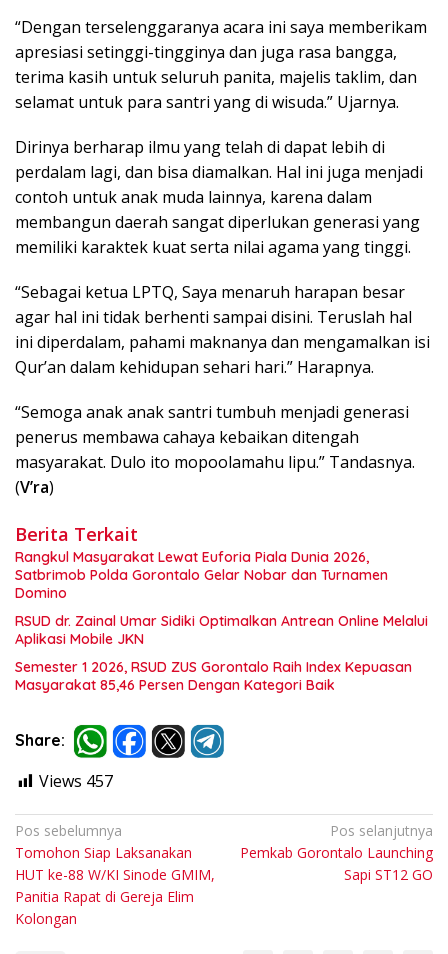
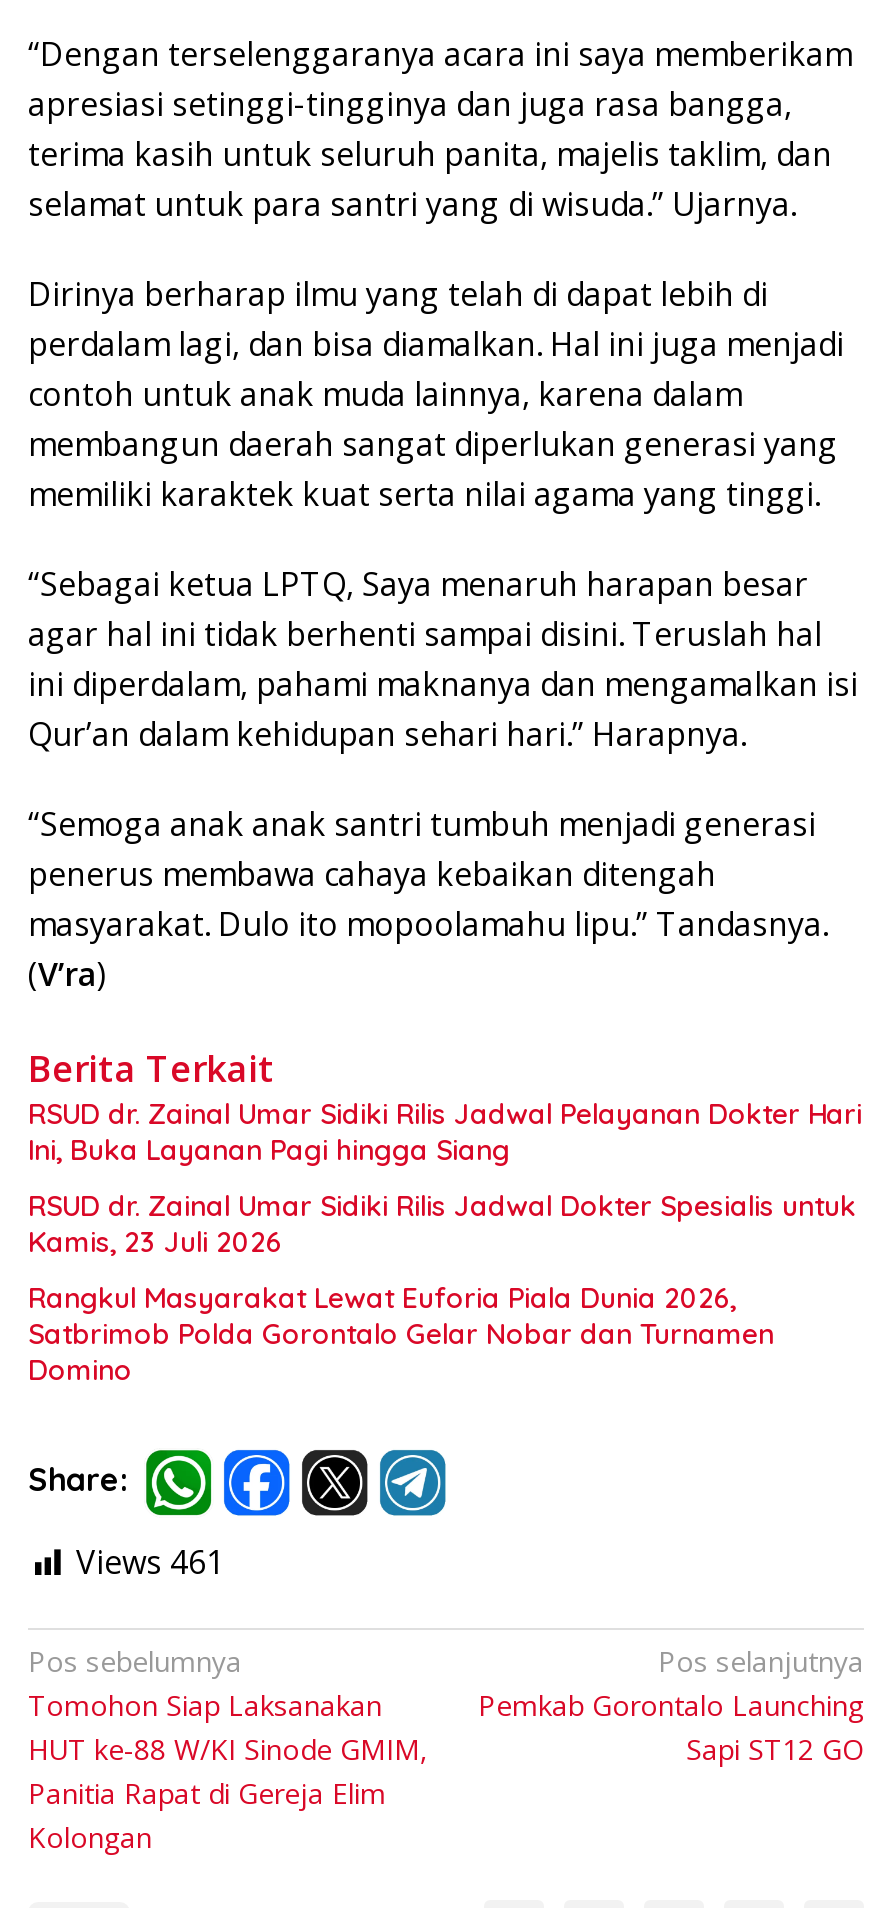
+ RSUD dr. Zainal Umar Sidiki Rilis Jadwal Pelayanan Dokter Hari
+ Ini, Buka Layanan Pagi hingga Siang
+ RSUD dr. Zainal Umar Sidiki Rilis Jadwal Dokter Spesialis untuk
+ Kamis, 23 Juli 2026

moved down: Rangkul Masyarakat Lewat Euforia Piala Dunia 2026, | Satbrimob Polda Gorontalo Gelar Nobar dan Turnamen | Domino

- RSUD dr. Zainal Umar Sidiki Optimalkan Antrean Online Melalui
- Aplikasi Mobile JKN
- Semester 1 2026, RSUD ZUS Gorontalo Raih Index Kepuasan
- Masyarakat 85,46 Persen Dengan Kategori Baik

- Views 457
+ Views 461
